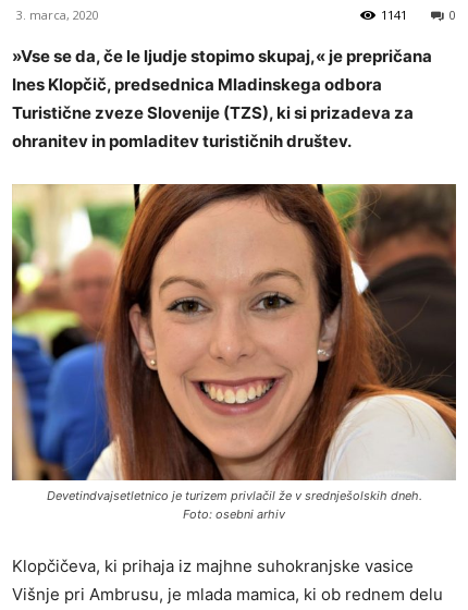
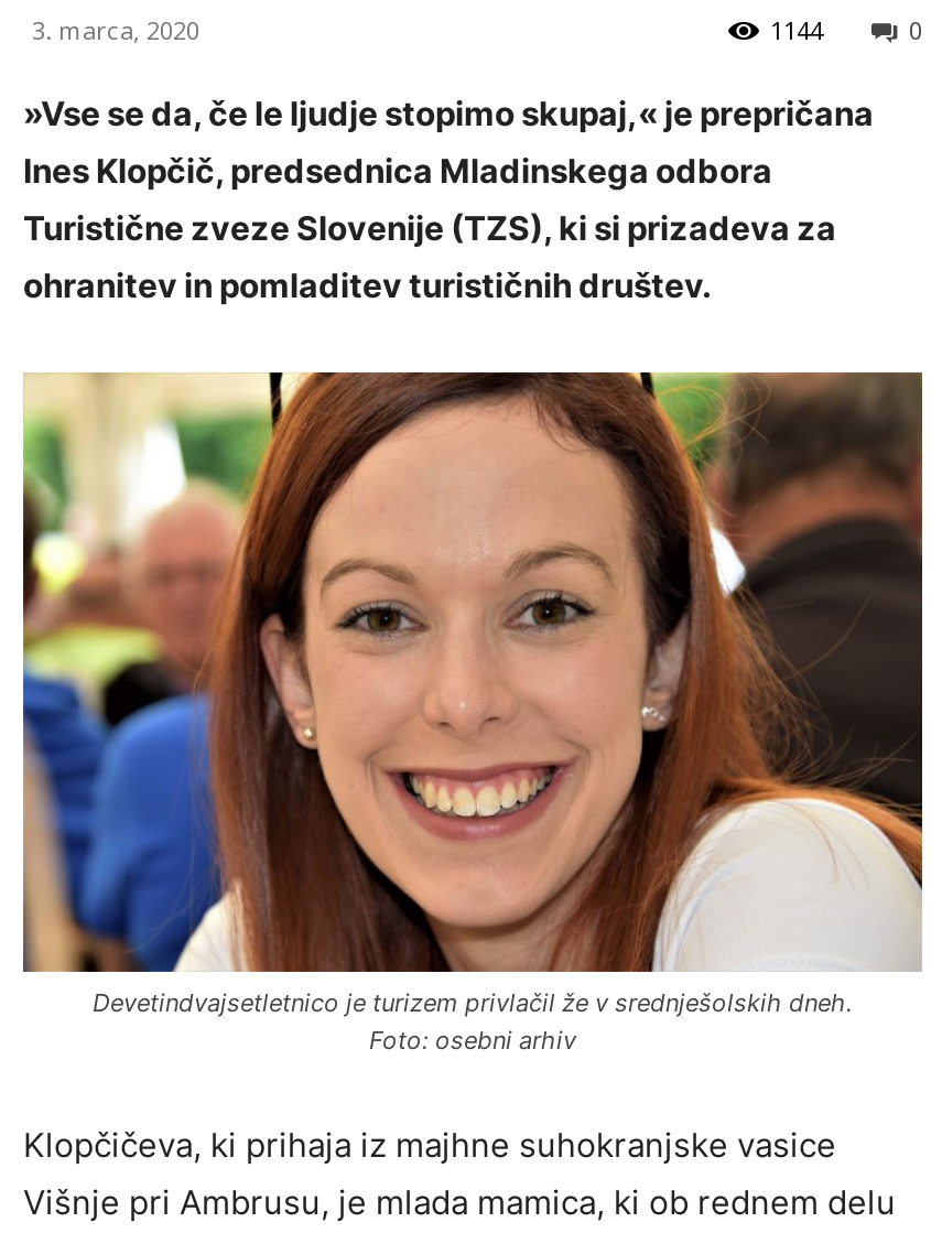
- 1141
+ 1144
